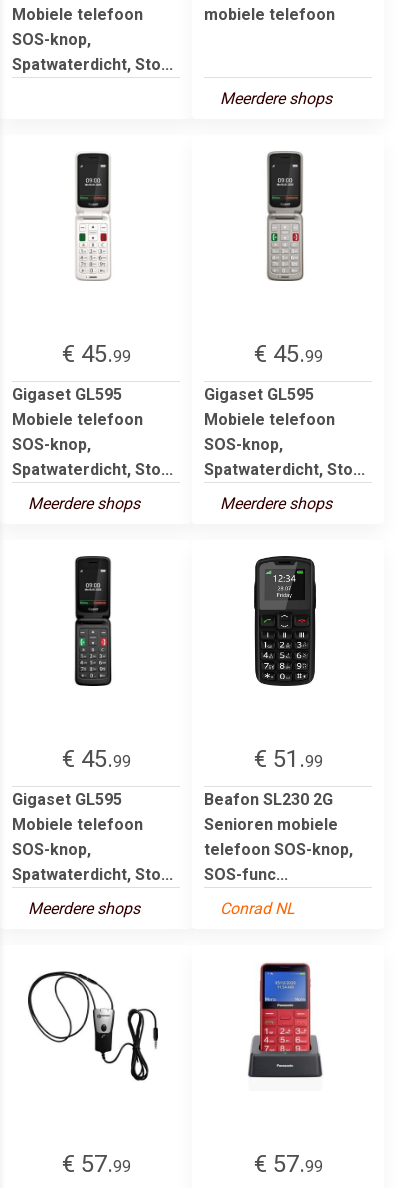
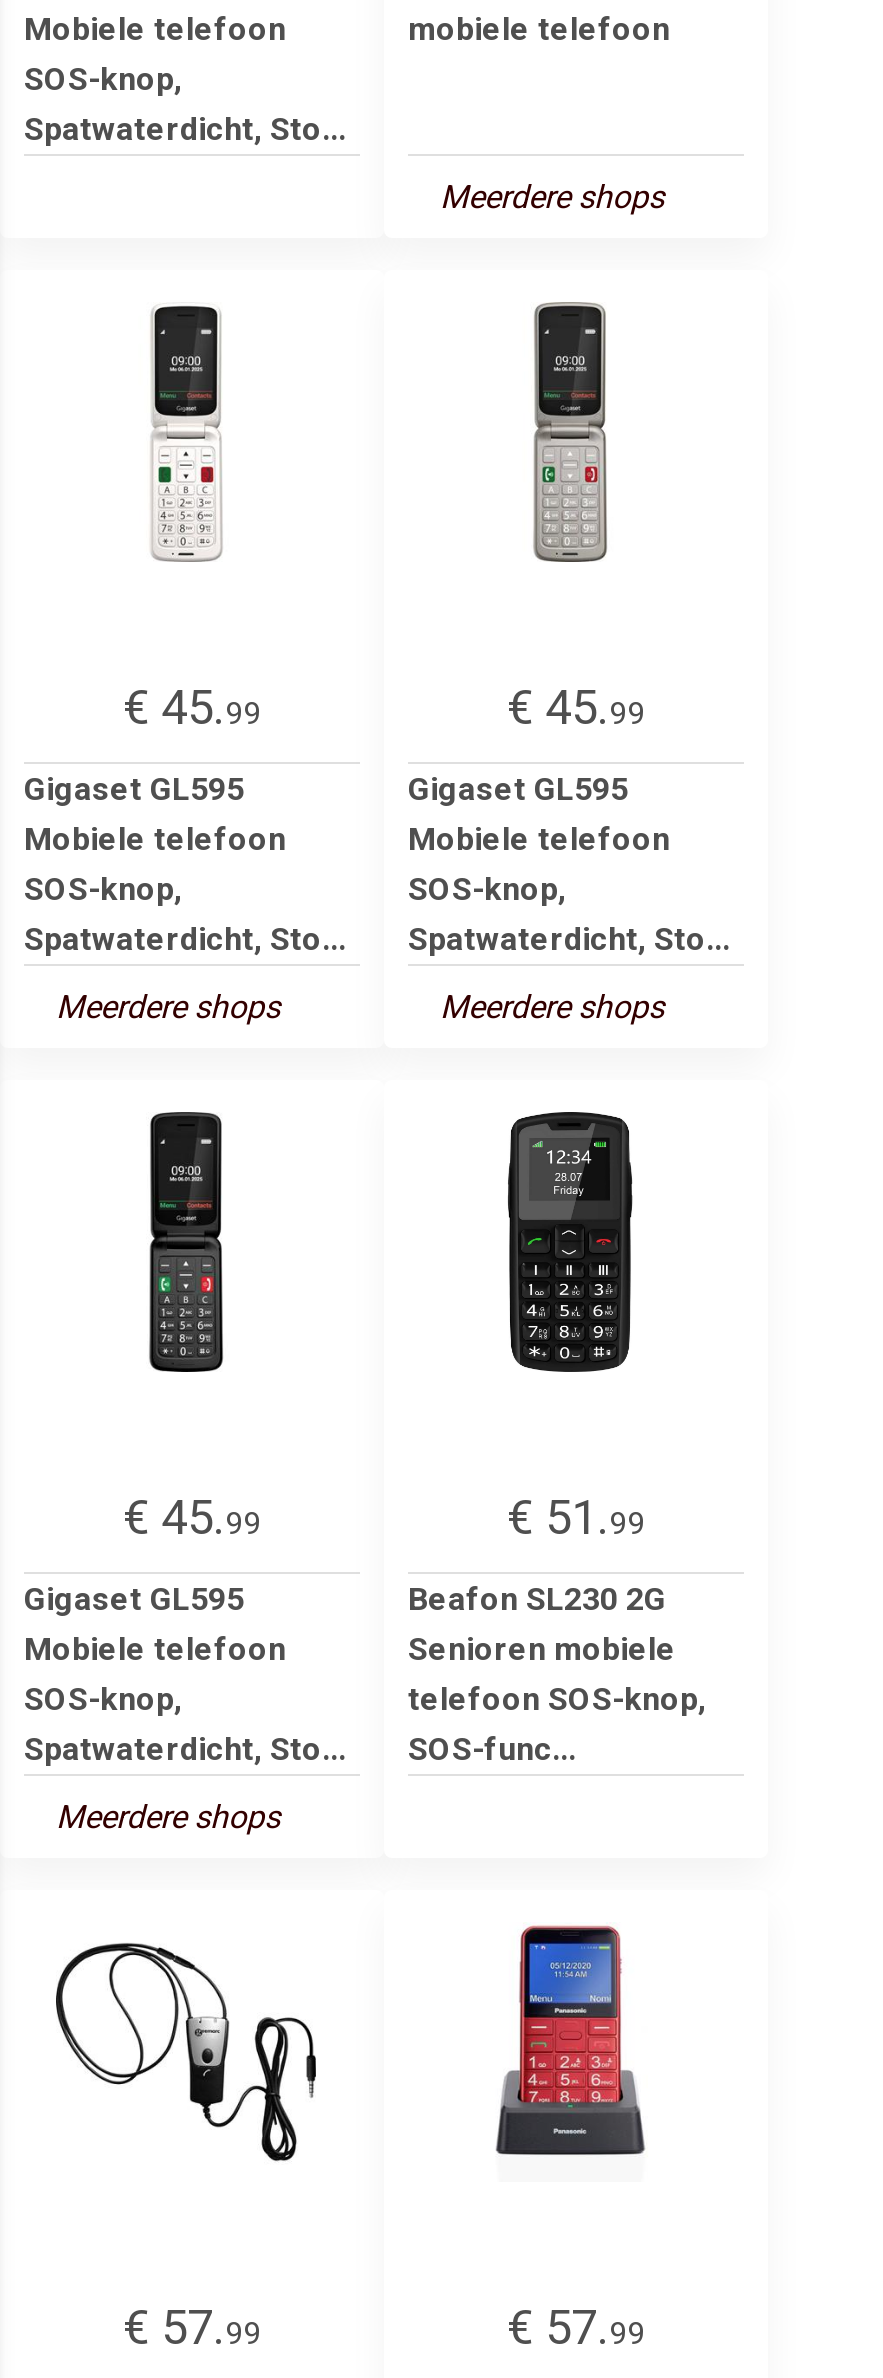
- Conrad NL
